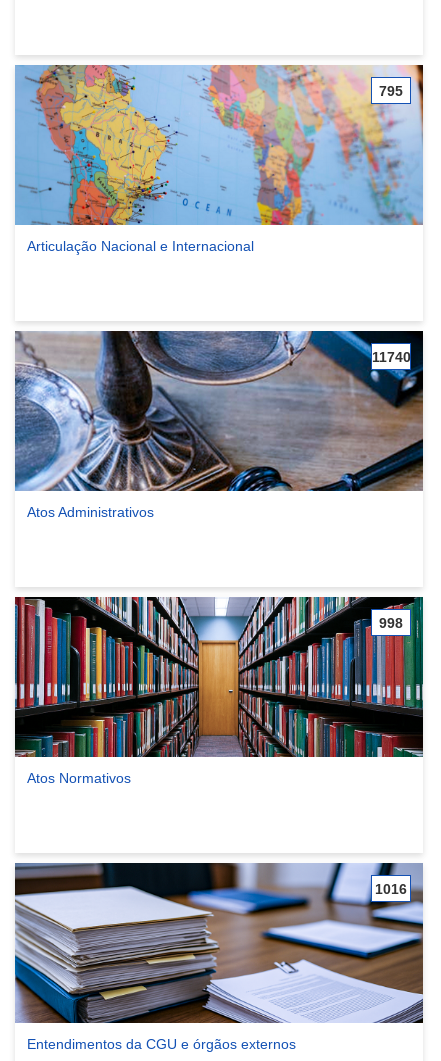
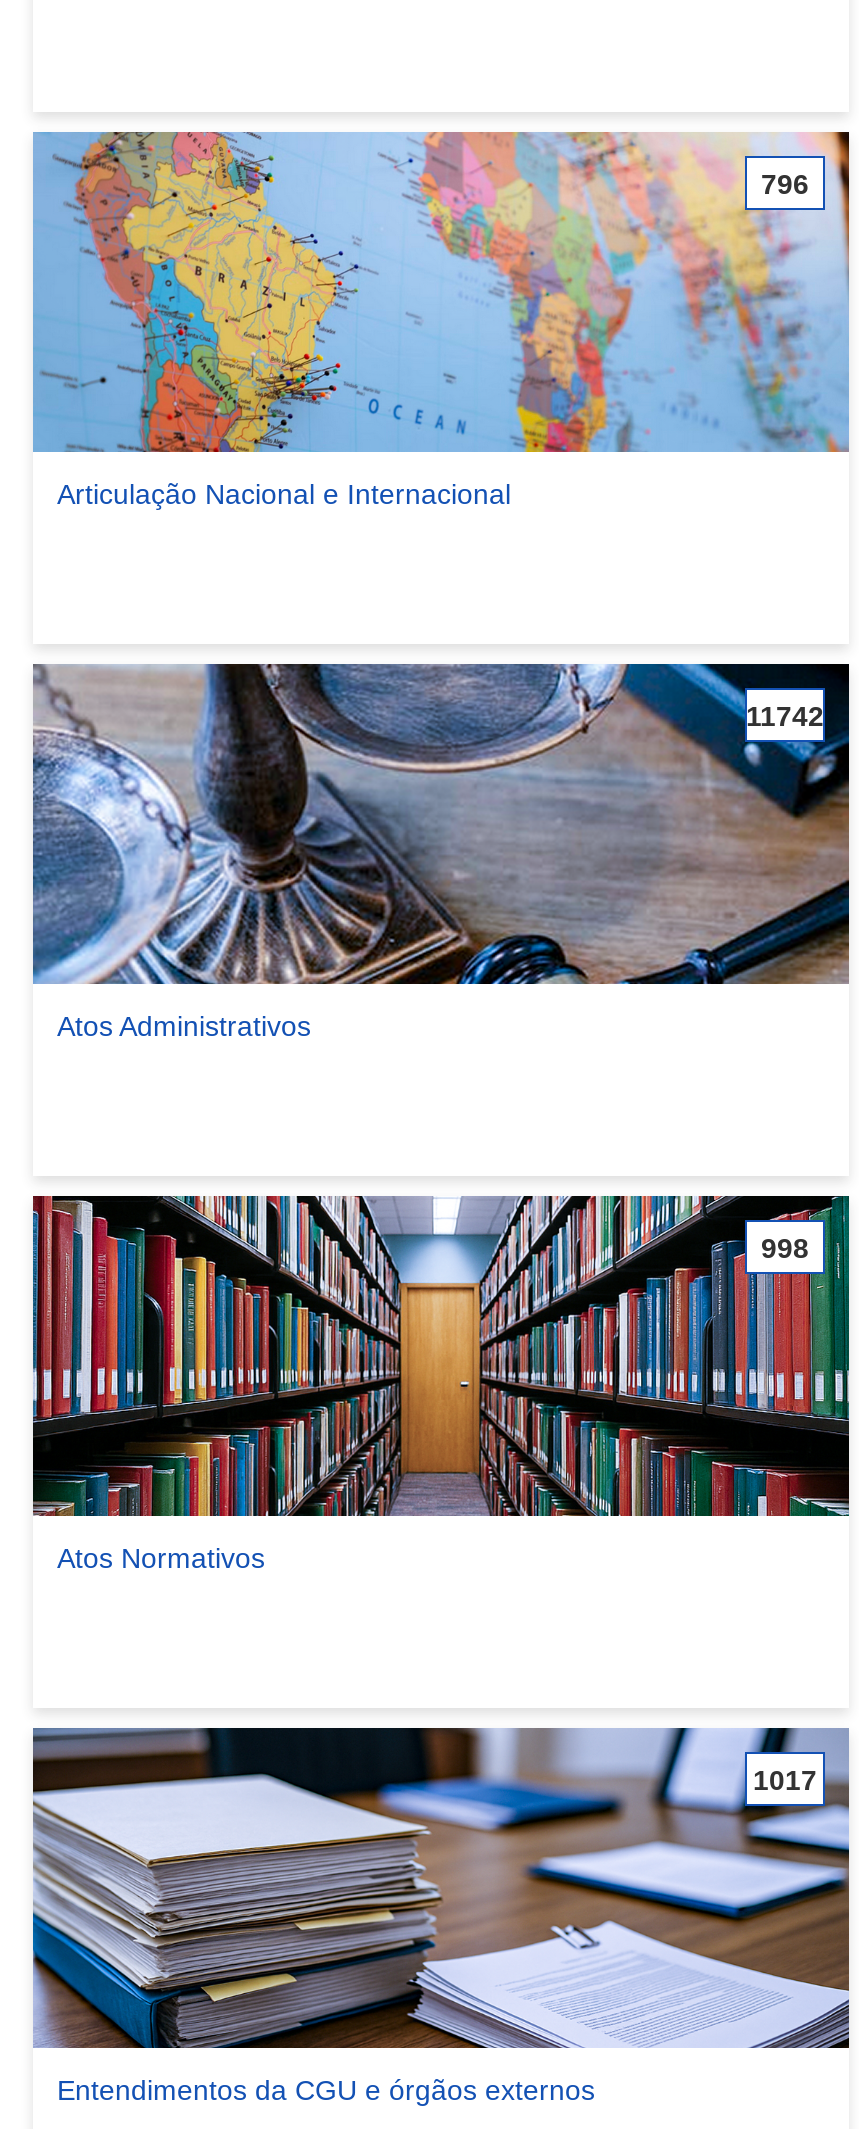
- 795
+ 796

- 11740
+ 11742

- 1016
+ 1017
